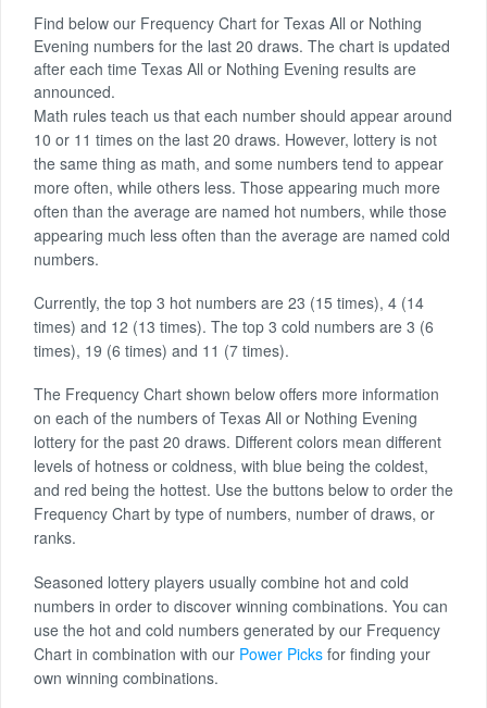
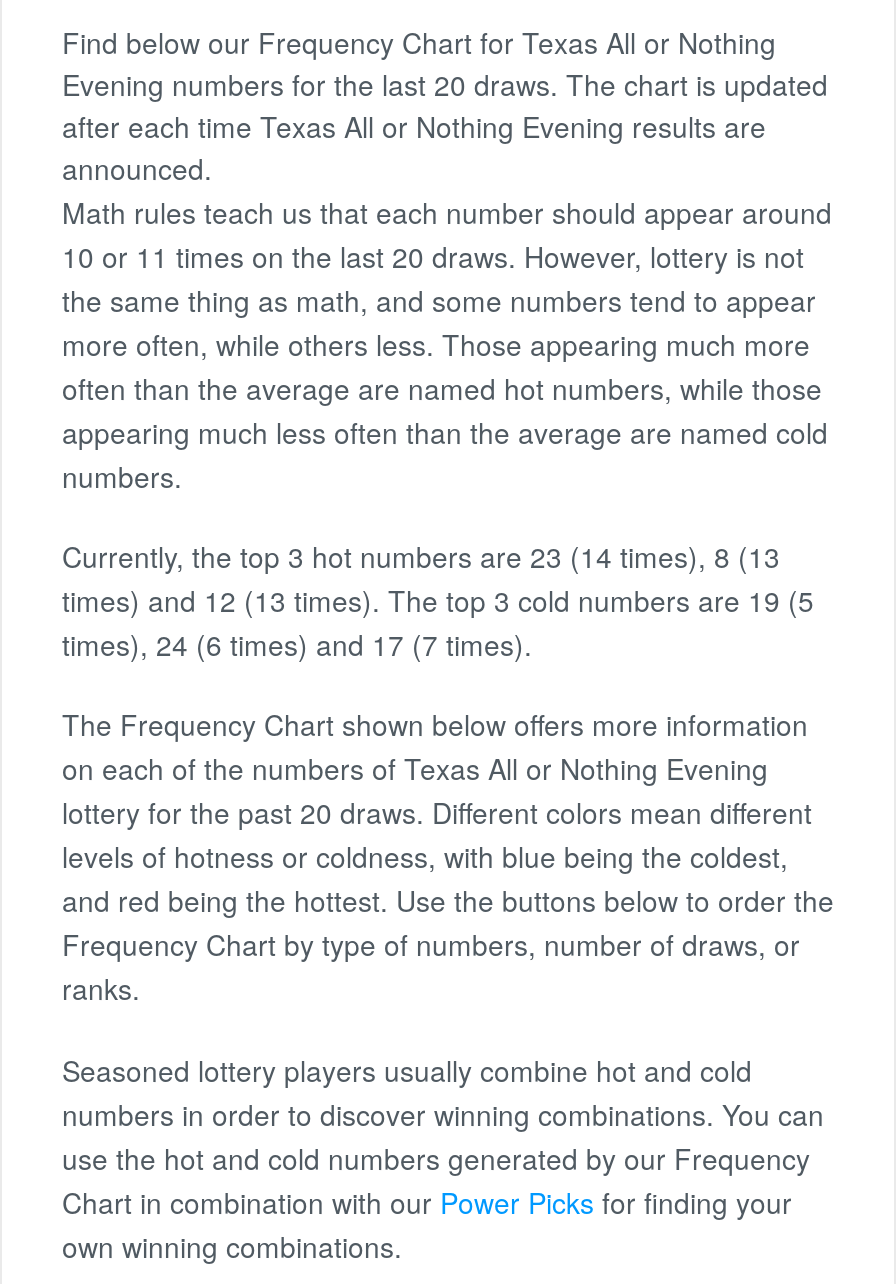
- Currently, the top 3 hot numbers are 23 (15 times), 4 (14
+ Currently, the top 3 hot numbers are 23 (14 times), 8 (13

- times) and 12 (13 times). The top 3 cold numbers are 3 (6
+ times) and 12 (13 times). The top 3 cold numbers are 19 (5

- times), 19 (6 times) and 11 (7 times).
+ times), 24 (6 times) and 17 (7 times).
